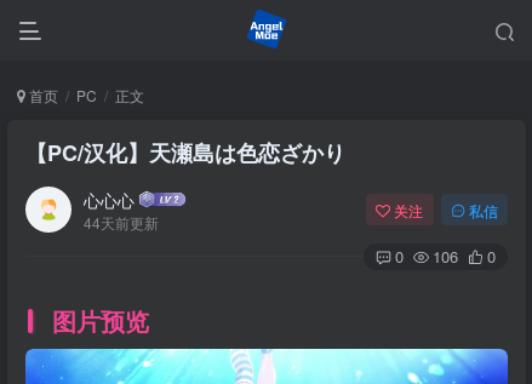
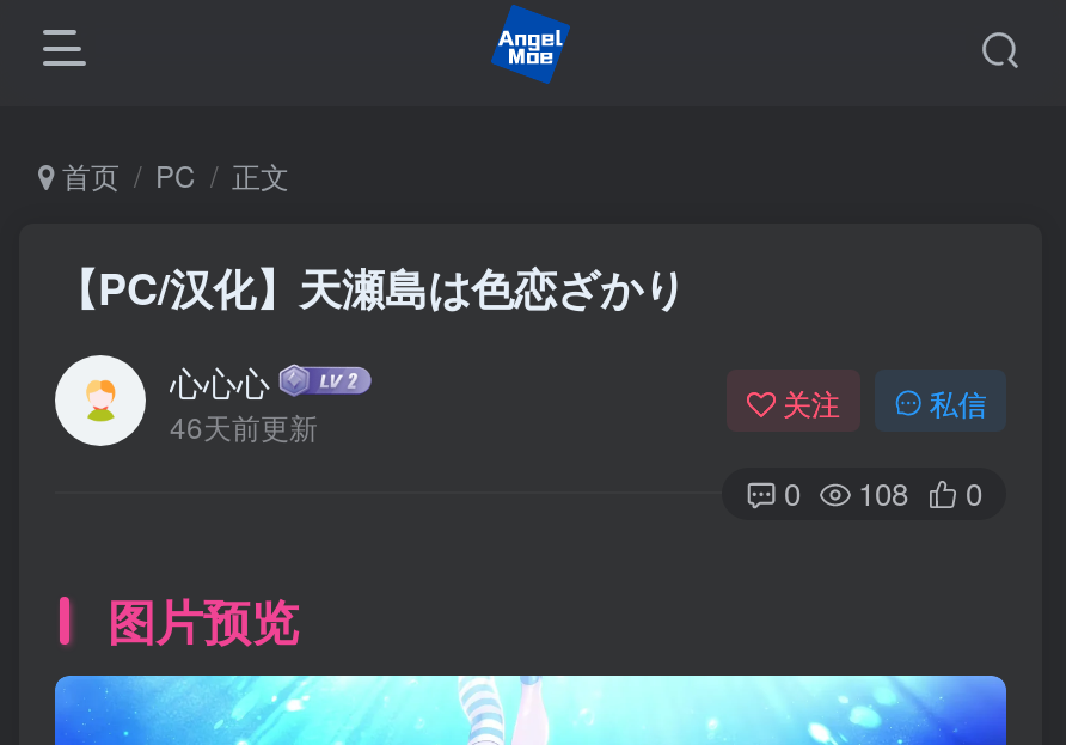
- 44天前更新
+ 46天前更新

- 0 106 0
+ 0 108 0
